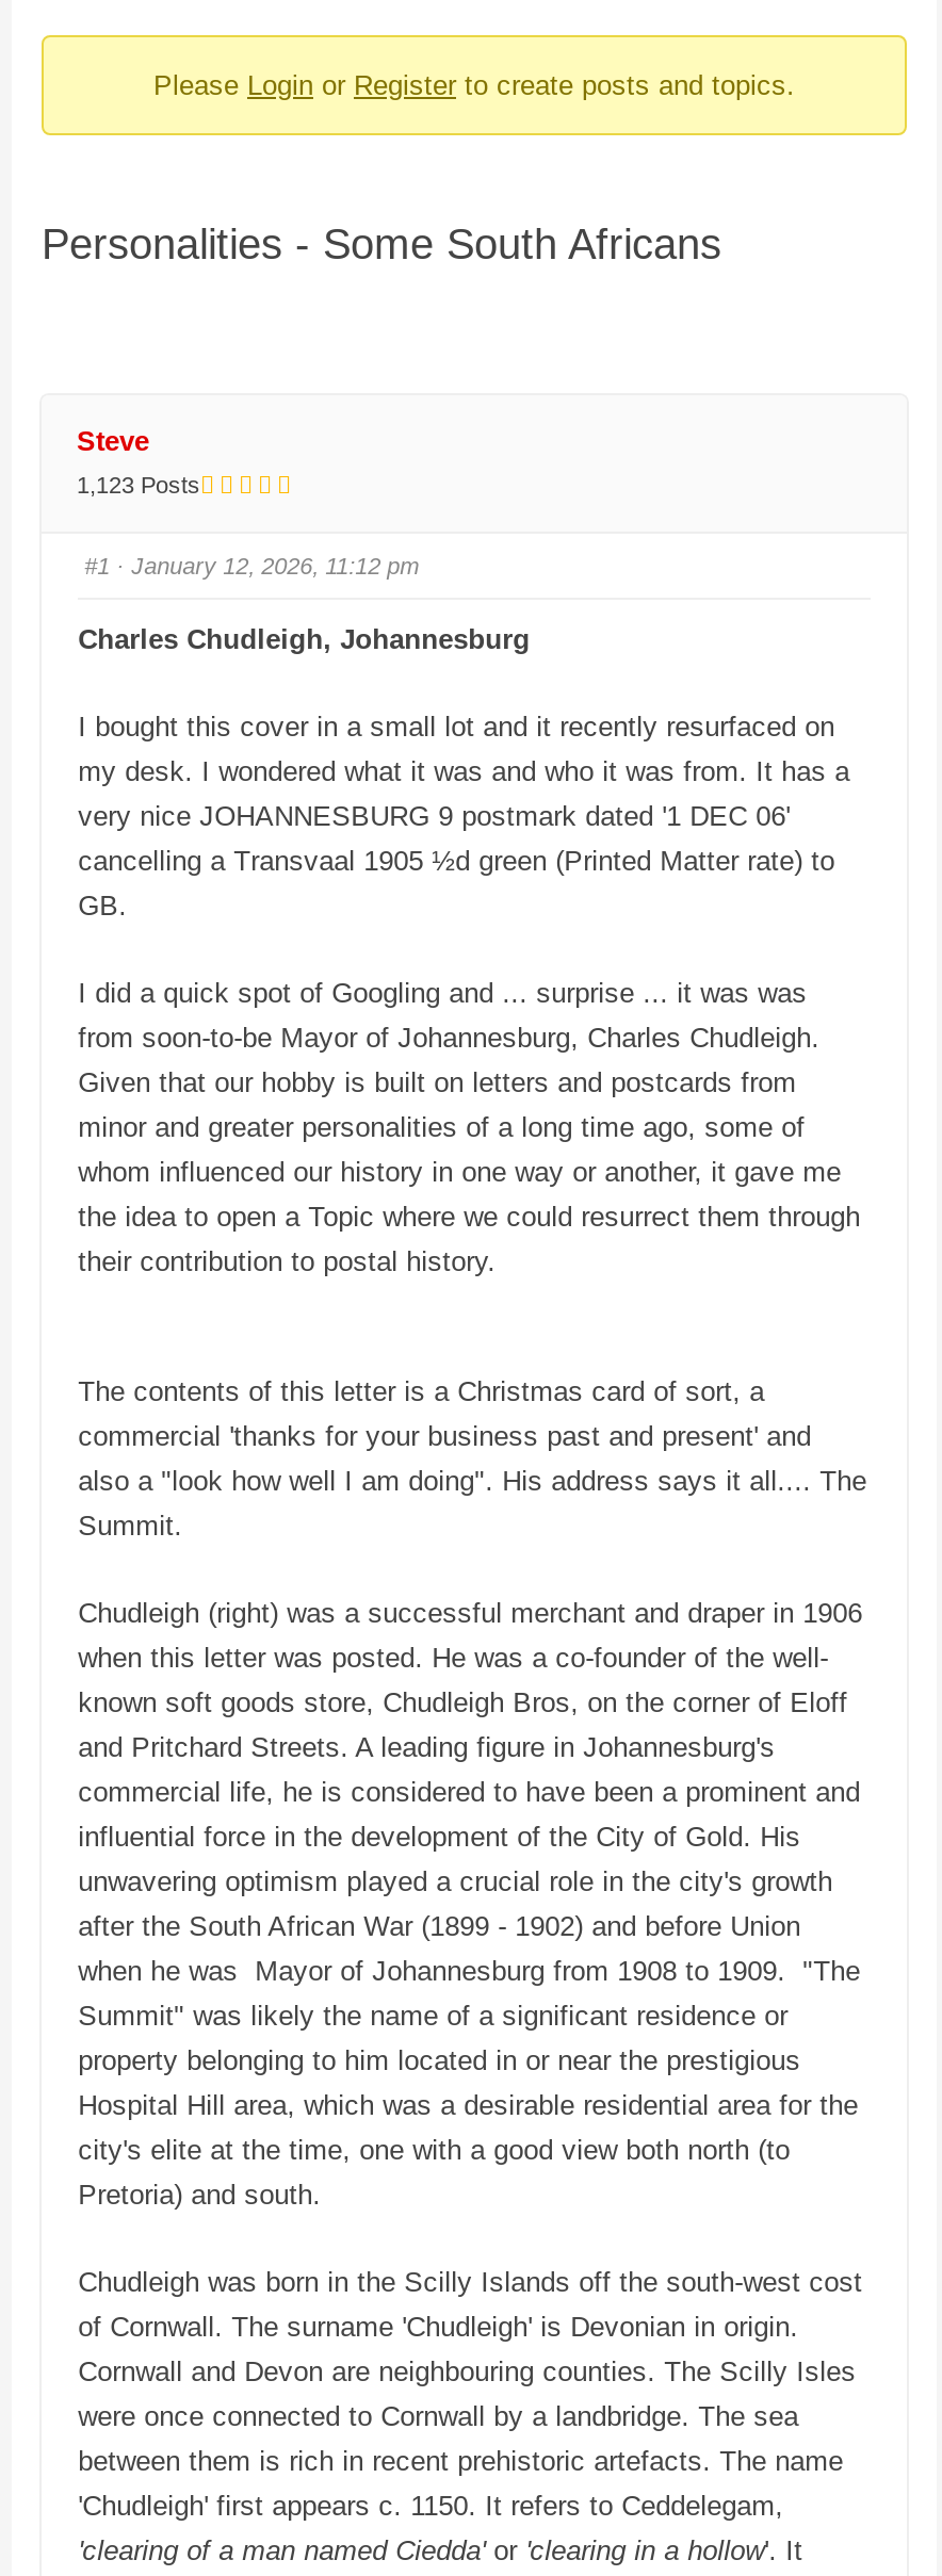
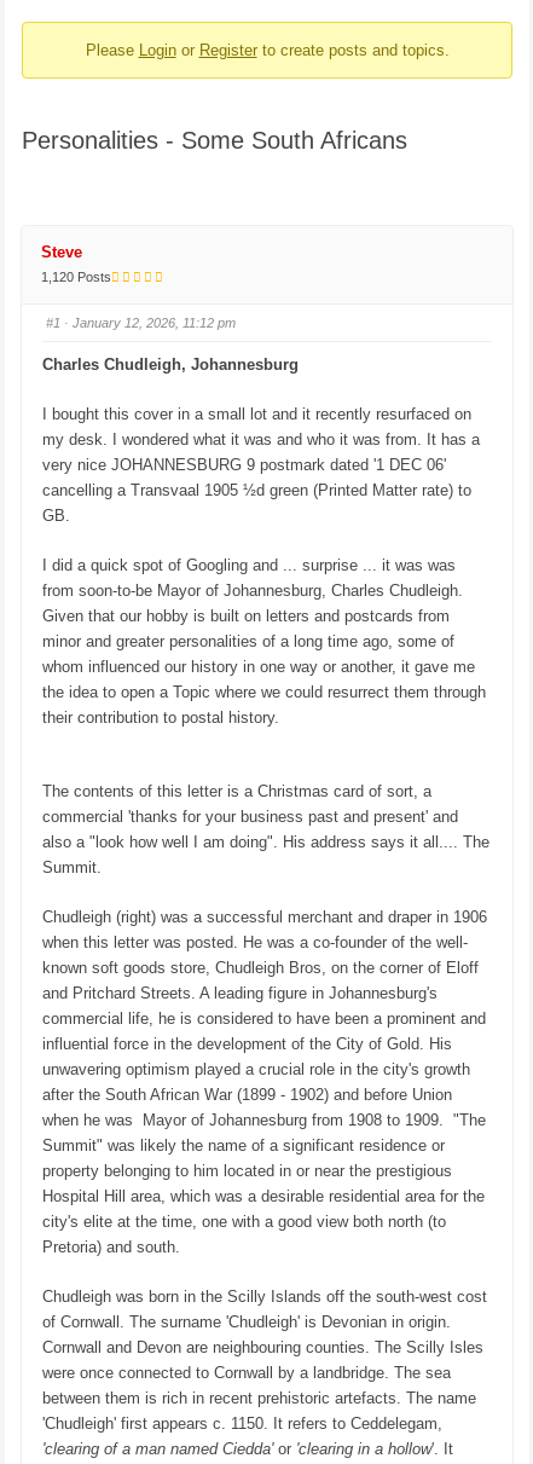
- 1,123 Posts
+ 1,120 Posts
